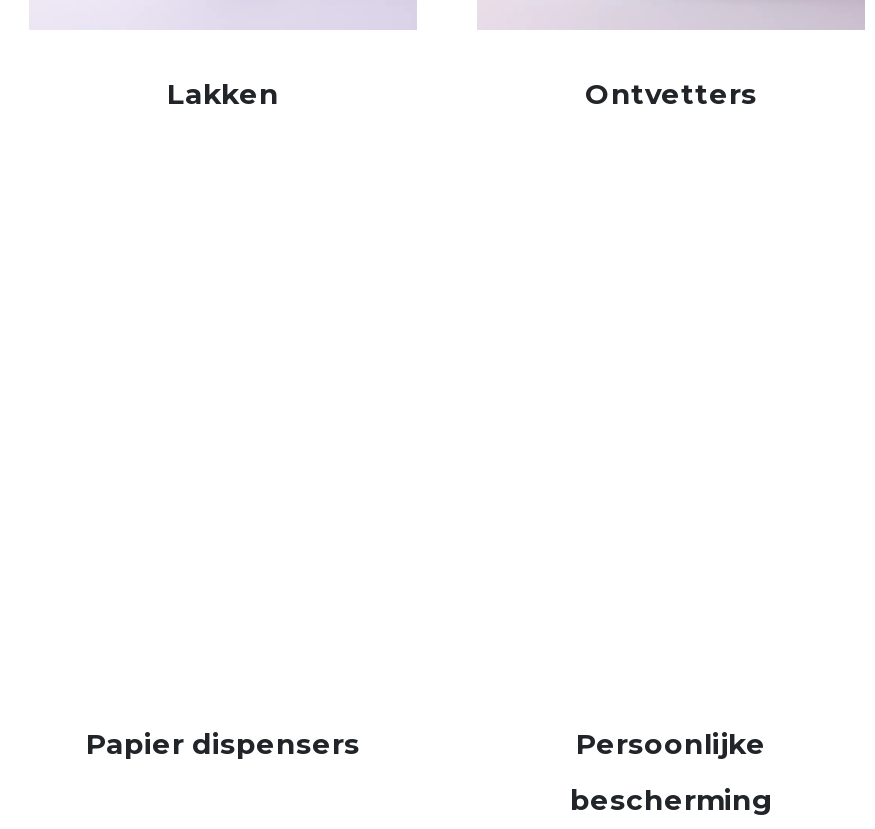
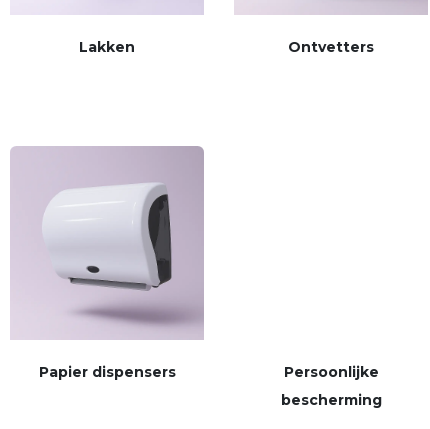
+ [image]
